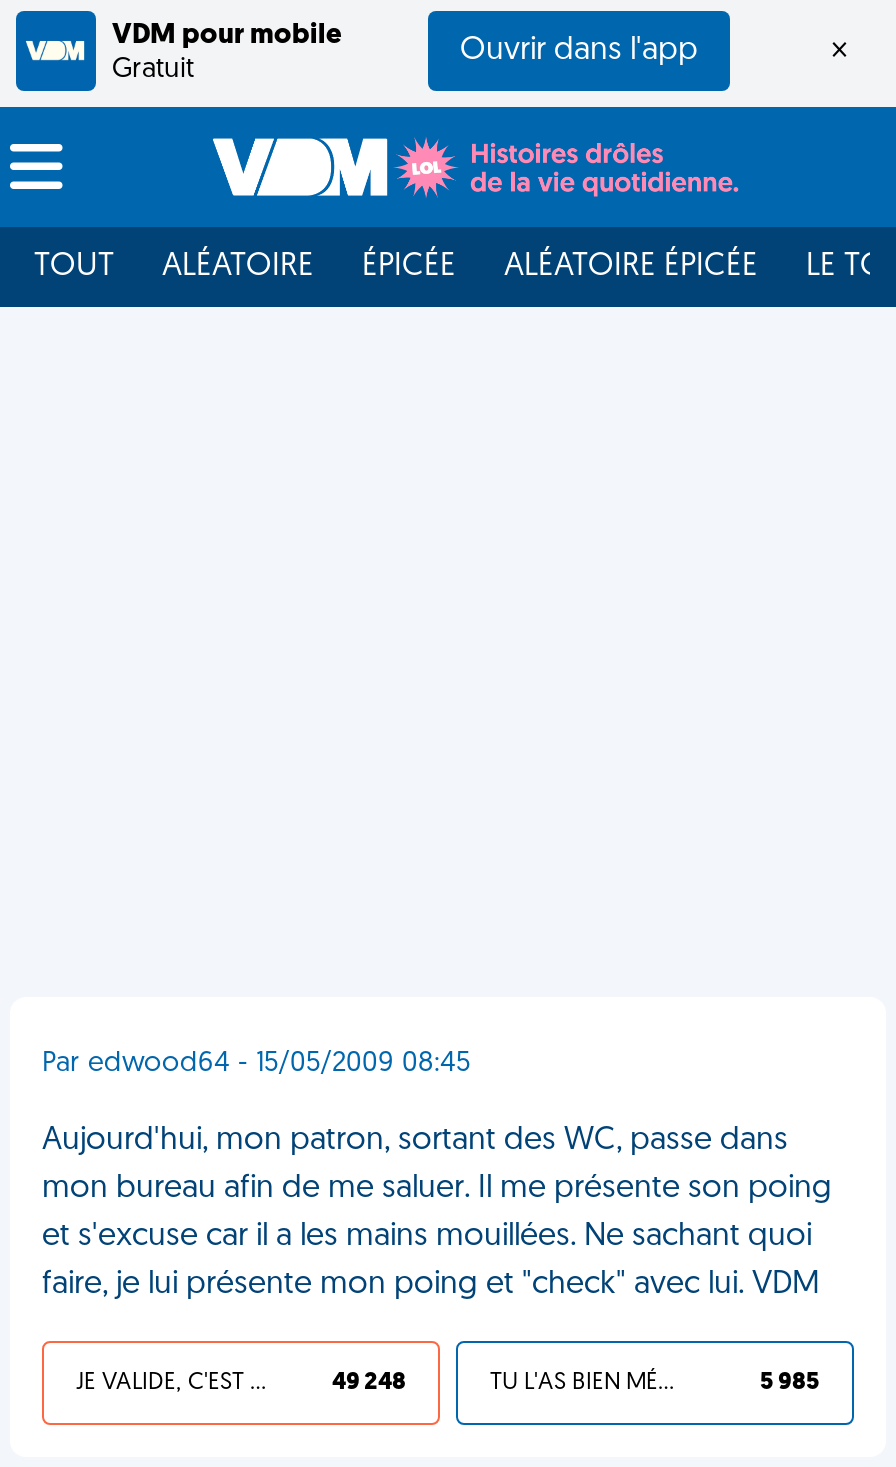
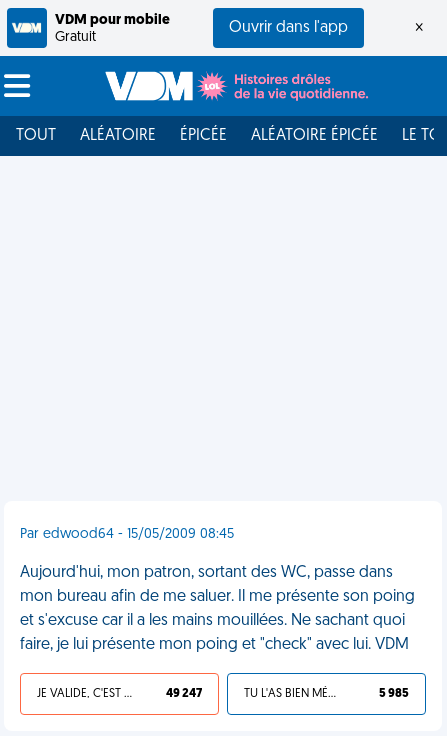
- 49 248
+ 49 247
